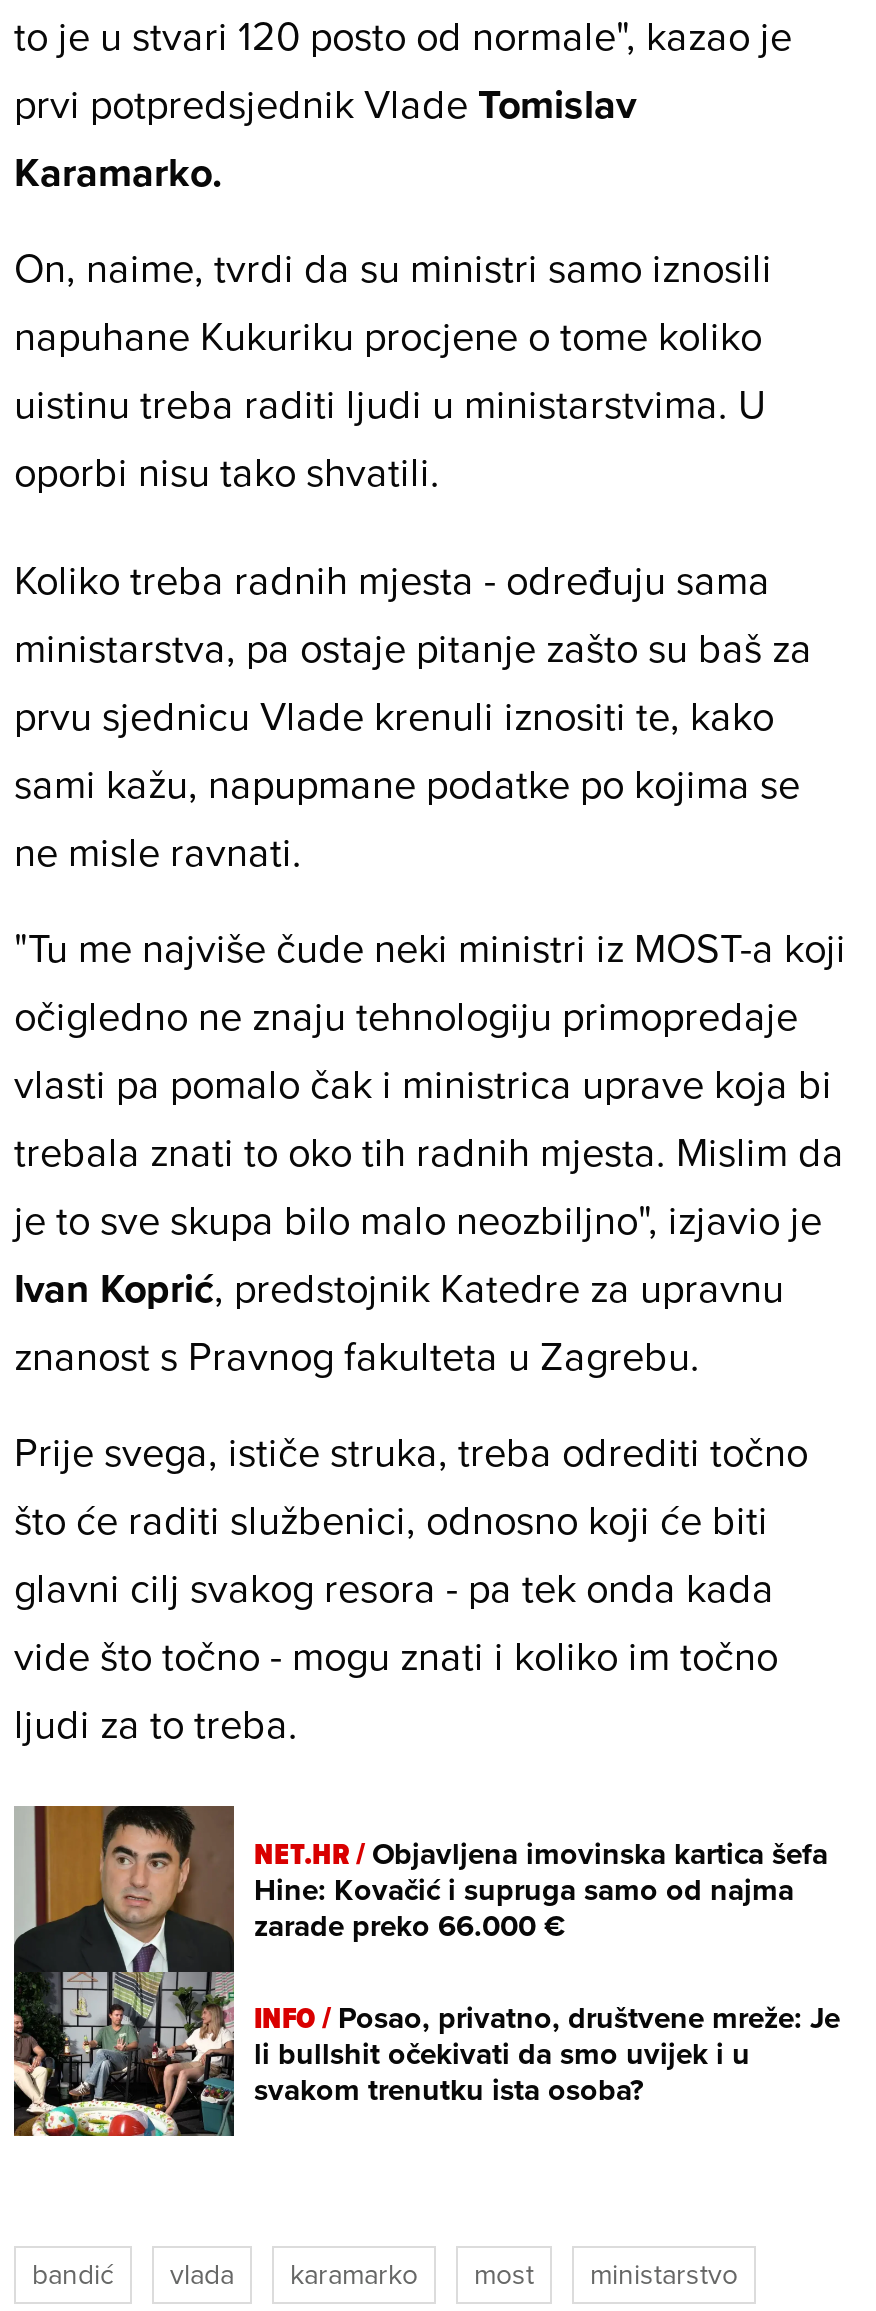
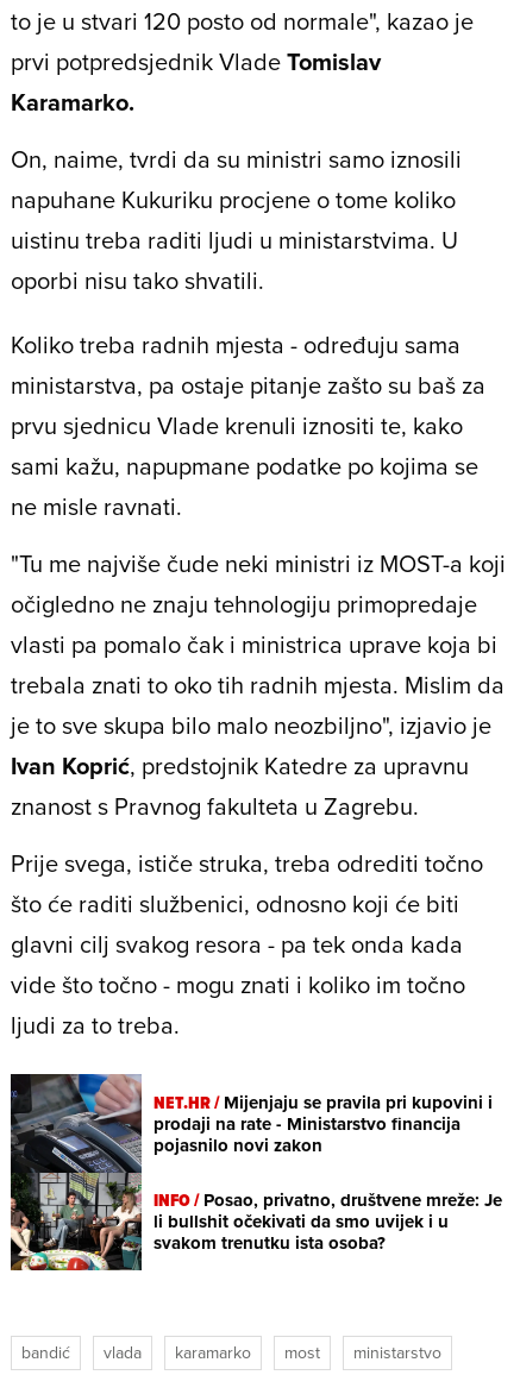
- [image]
- NET.HR / Objavljena imovinska kartica šefa
- Hine: Kovačić i supruga samo od najma
- zarade preko 66.000 €
+ [image]
+ NET.HR / Mijenjaju se pravila pri kupovini i
+ prodaji na rate - Ministarstvo financija
+ pojasnilo novi zakon
